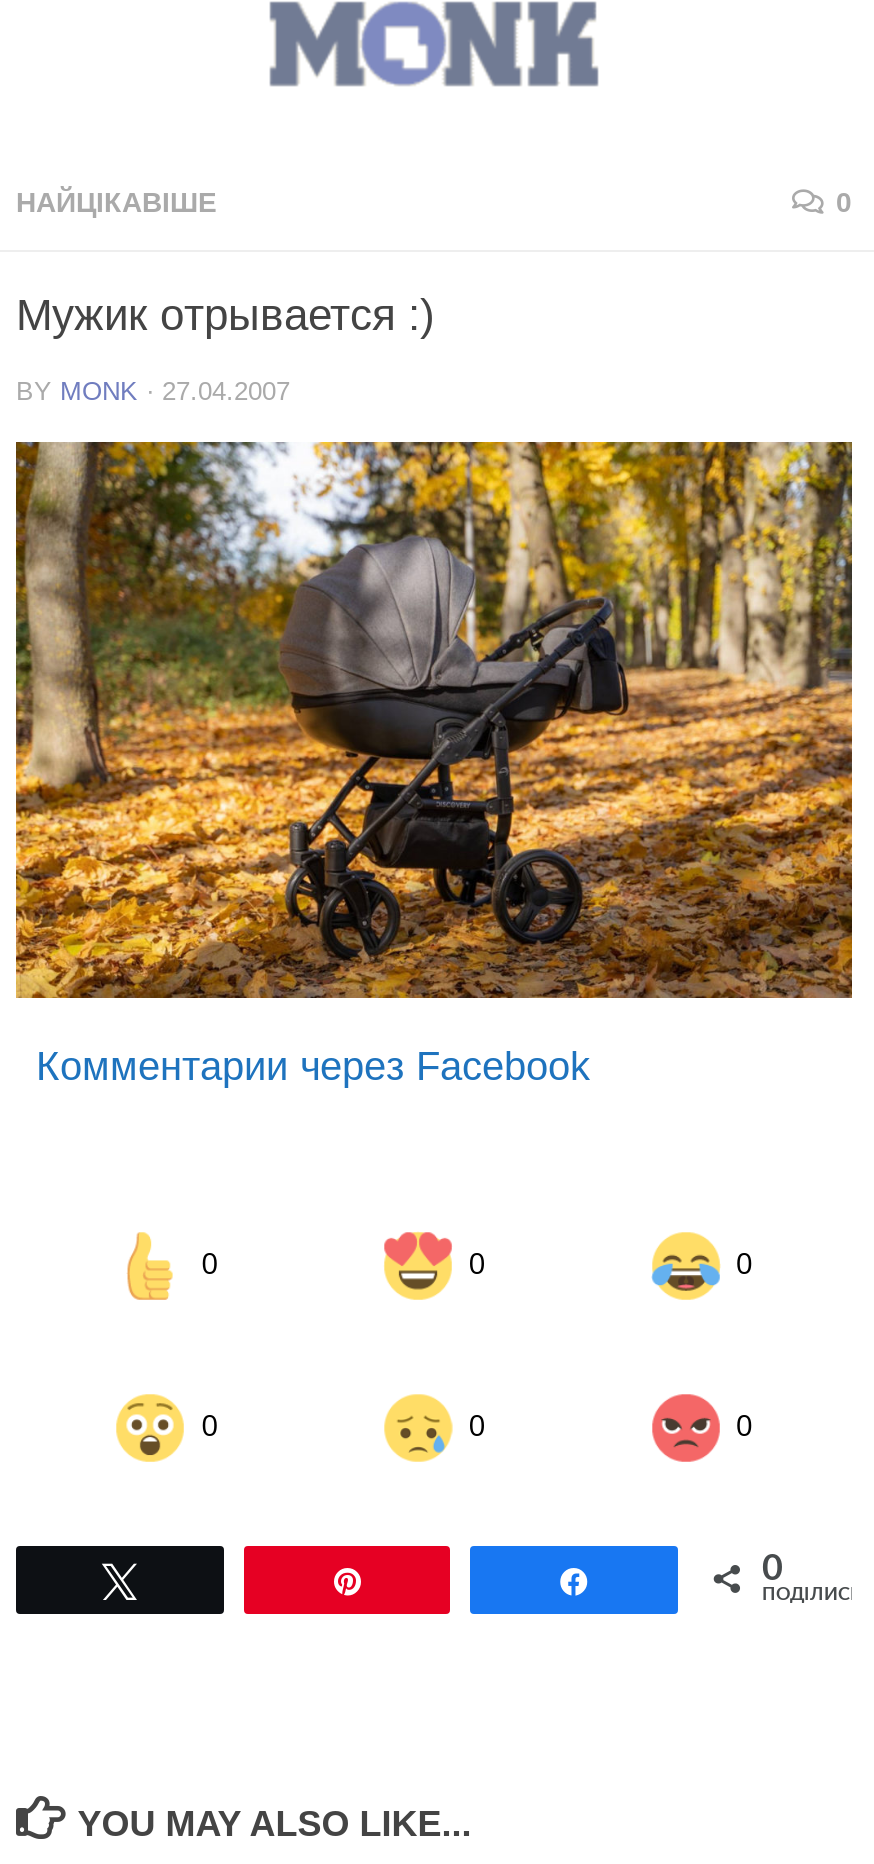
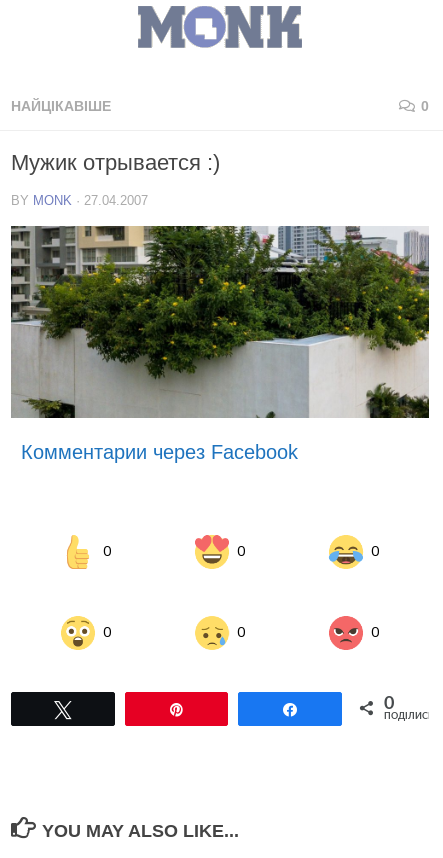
- [image]
+ [image]
